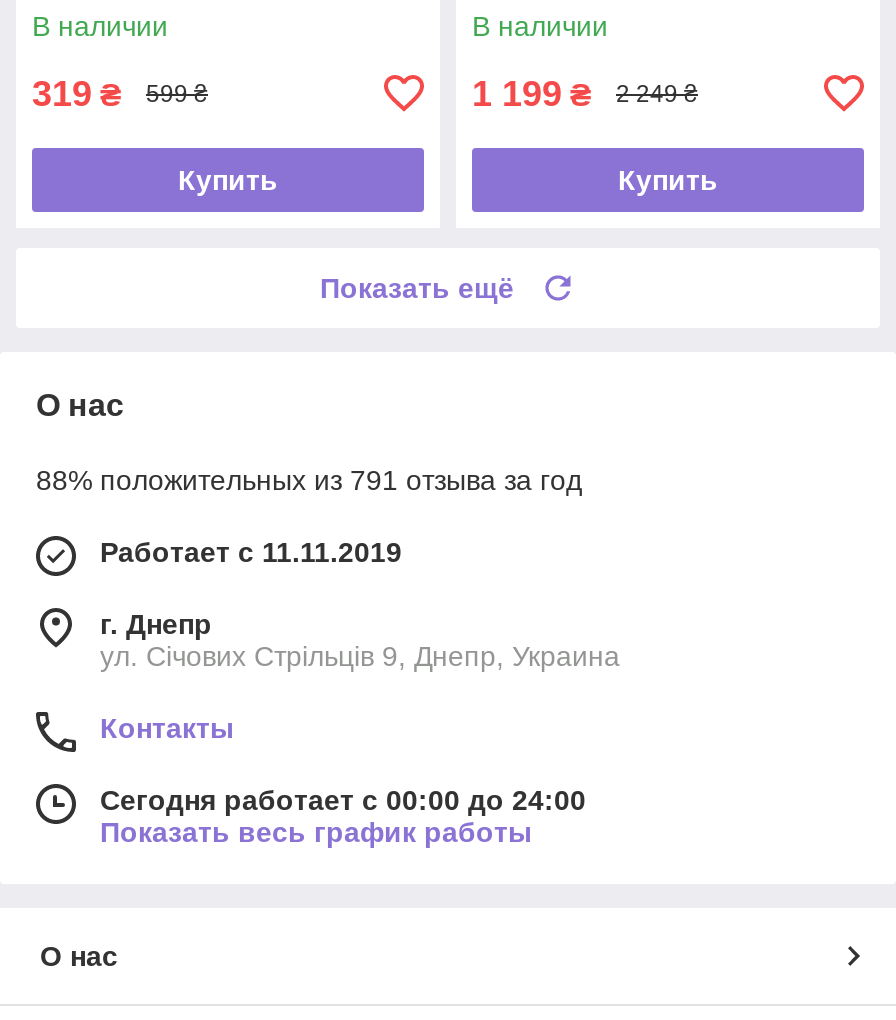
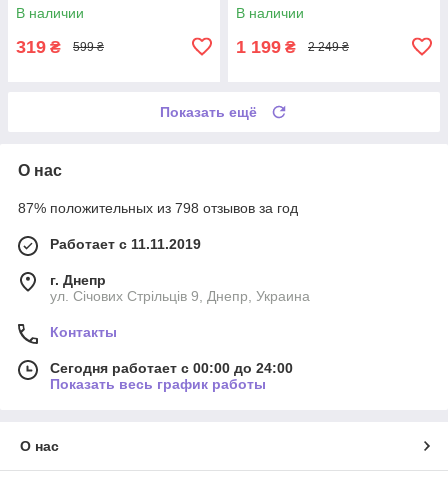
- Купить

- Купить

- 88% положительных из 791 отзыва за год
+ 87% положительных из 798 отзывов за год
